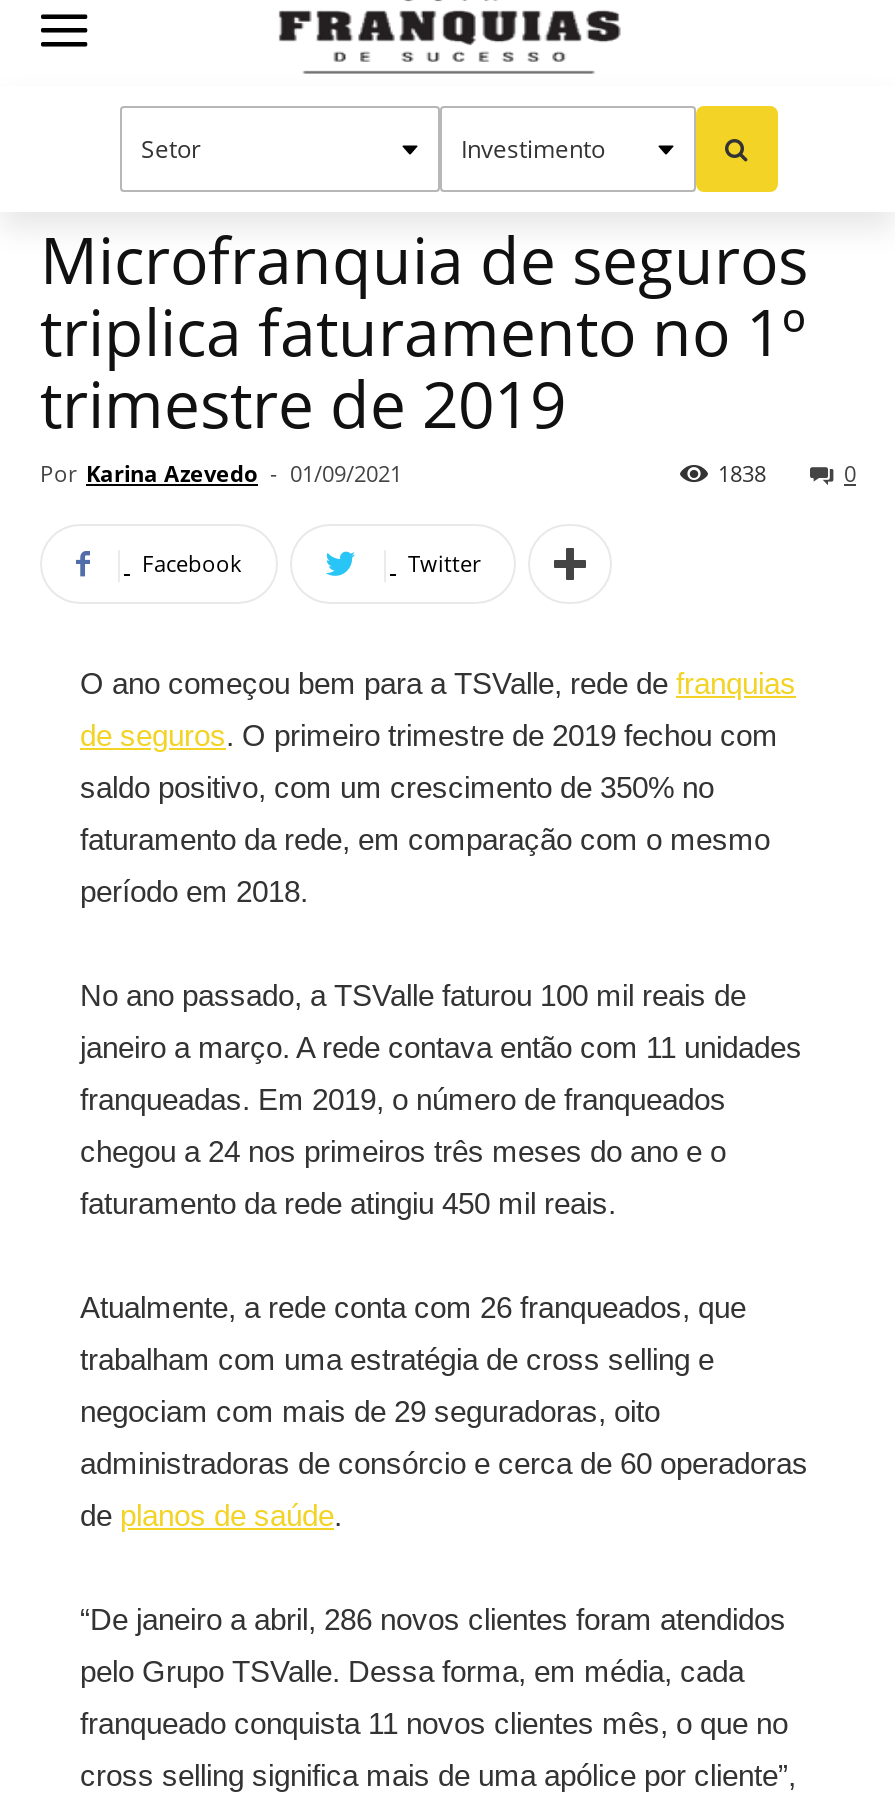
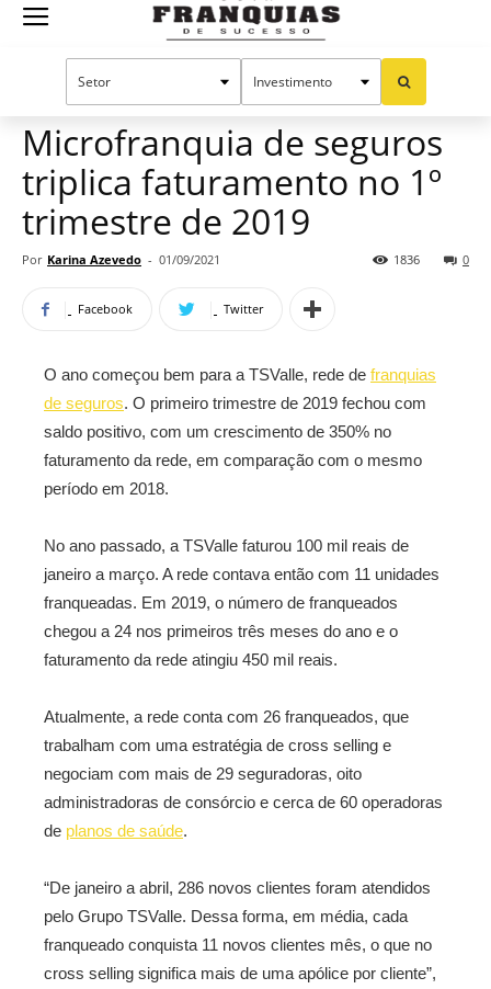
- 1838
+ 1836
